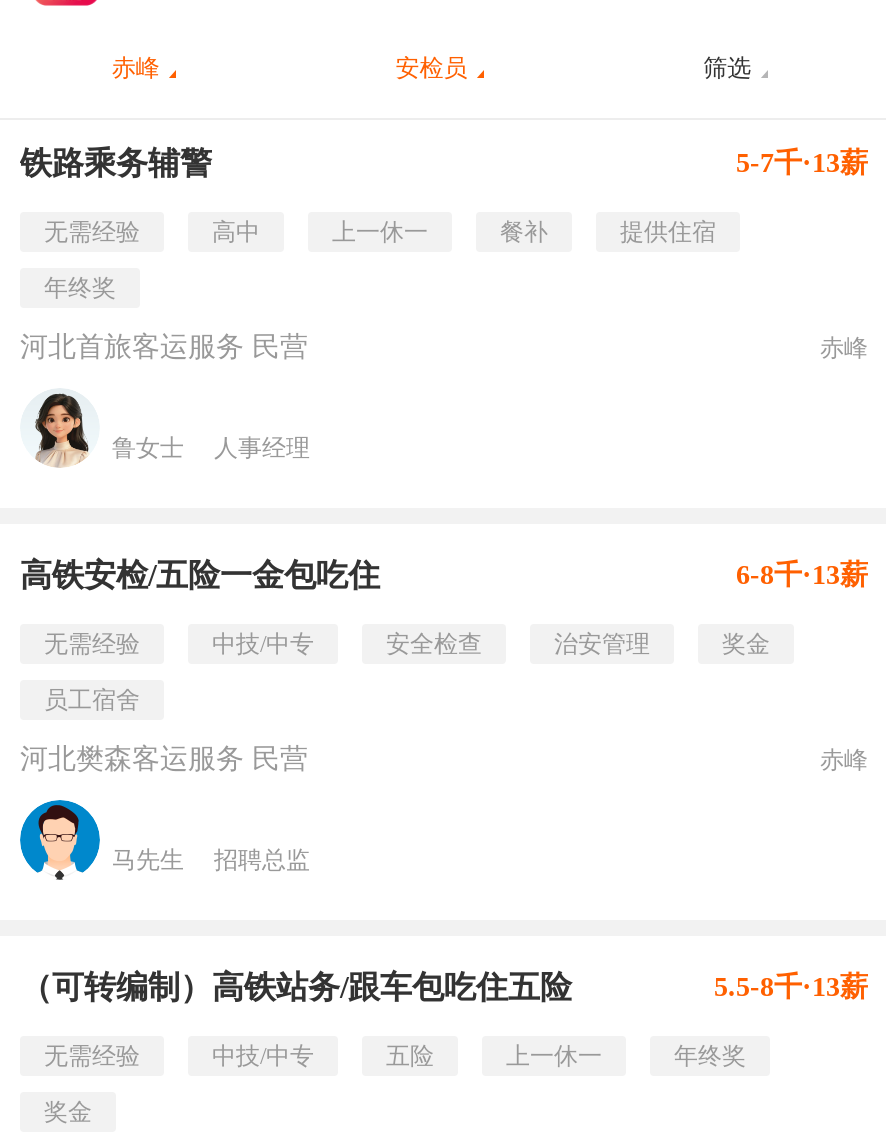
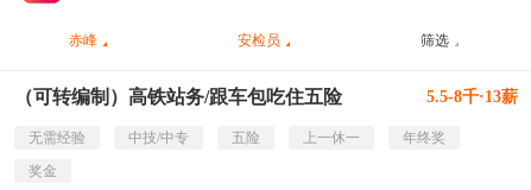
- 铁路乘务辅警
- 5-7千·13薪
- 无需经验
- 高中
- 上一休一
- 餐补
- 提供住宿
- 年终奖
- 河北首旅客运服务 民营
- 赤峰

- [image]
- 鲁女士
- 人事经理

- 高铁安检/五险一金包吃住
- 6-8千·13薪
- 无需经验
- 中技/中专
- 安全检查
- 治安管理
- 奖金
- 员工宿舍
- 河北樊森客运服务 民营
- 赤峰

- [image]
- 马先生
- 招聘总监
